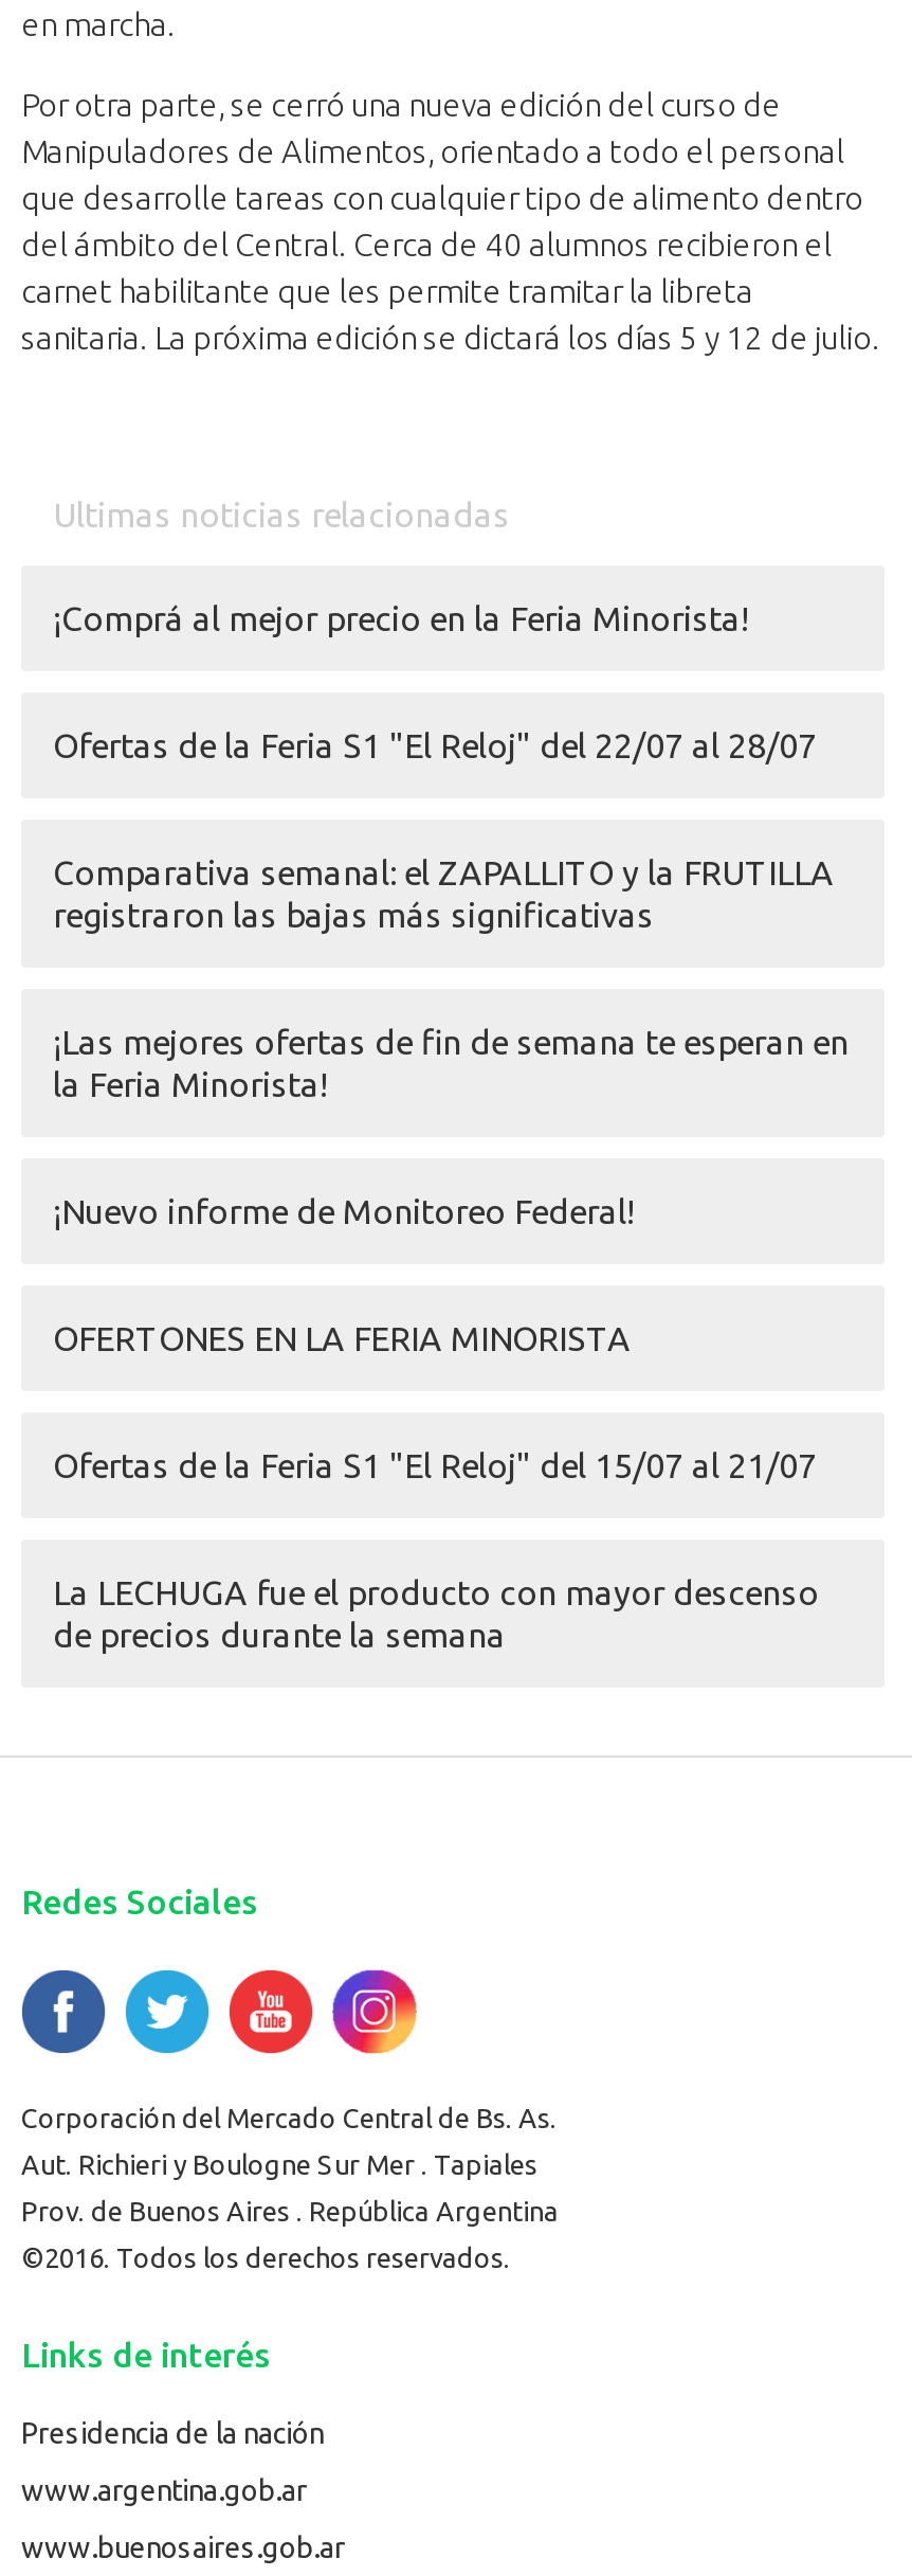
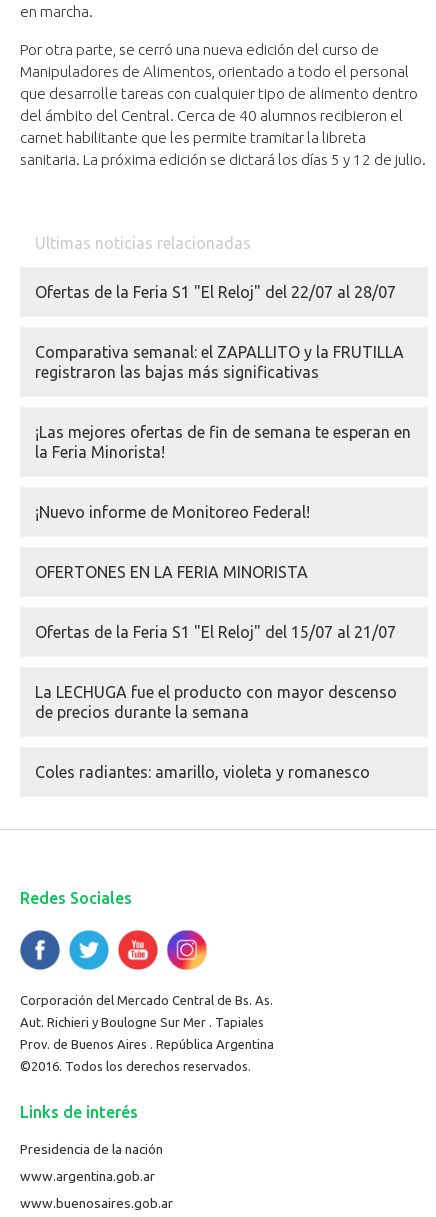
- ¡Comprá al mejor precio en la Feria Minorista!

moved up: Ofertas de la Feria S1 "El Reloj" del 22/07 al 28/07 | Comparativa semanal: el ZAPALLITO y la FRUTILLA | registraron las bajas más significativas | ... | La LECHUGA fue el producto con mayor descenso | de precios durante la semana

+ Coles radiantes: amarillo, violeta y romanesco
